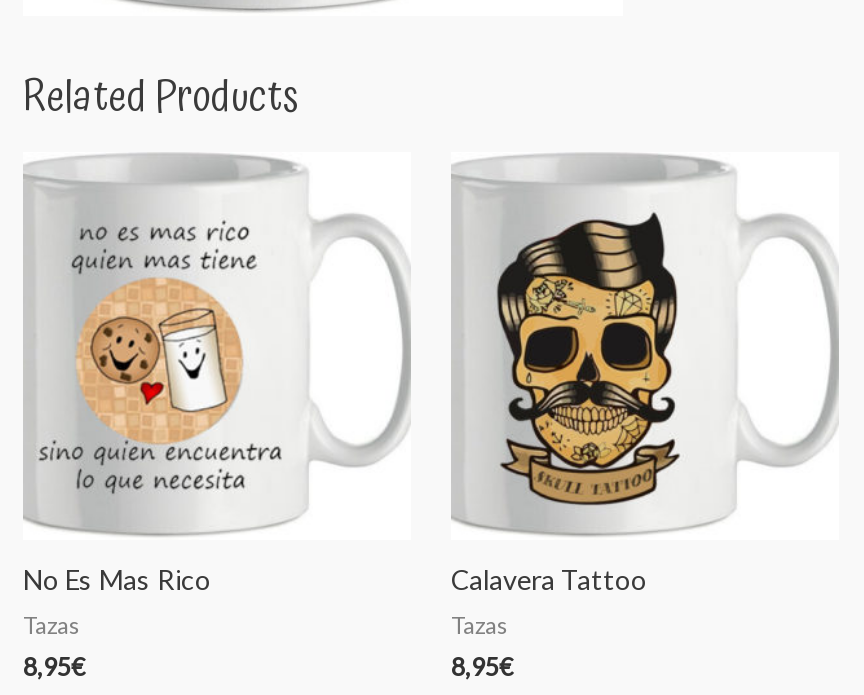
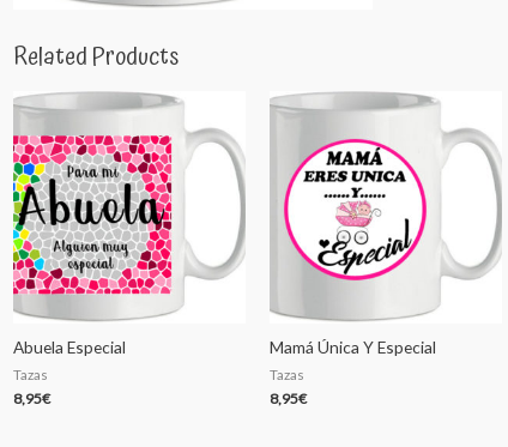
- [image]
- No Es Mas Rico
+ [image]
+ Abuela Especial

- [image]
- Calavera Tattoo
+ [image]
+ Mamá Única Y Especial
